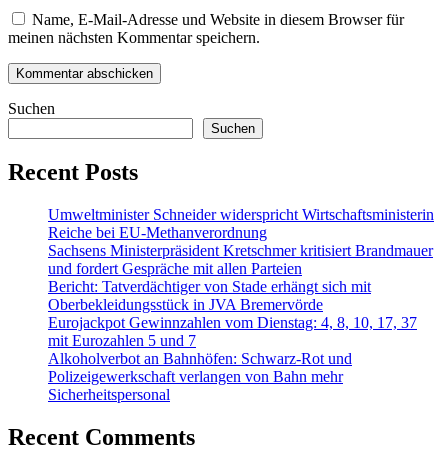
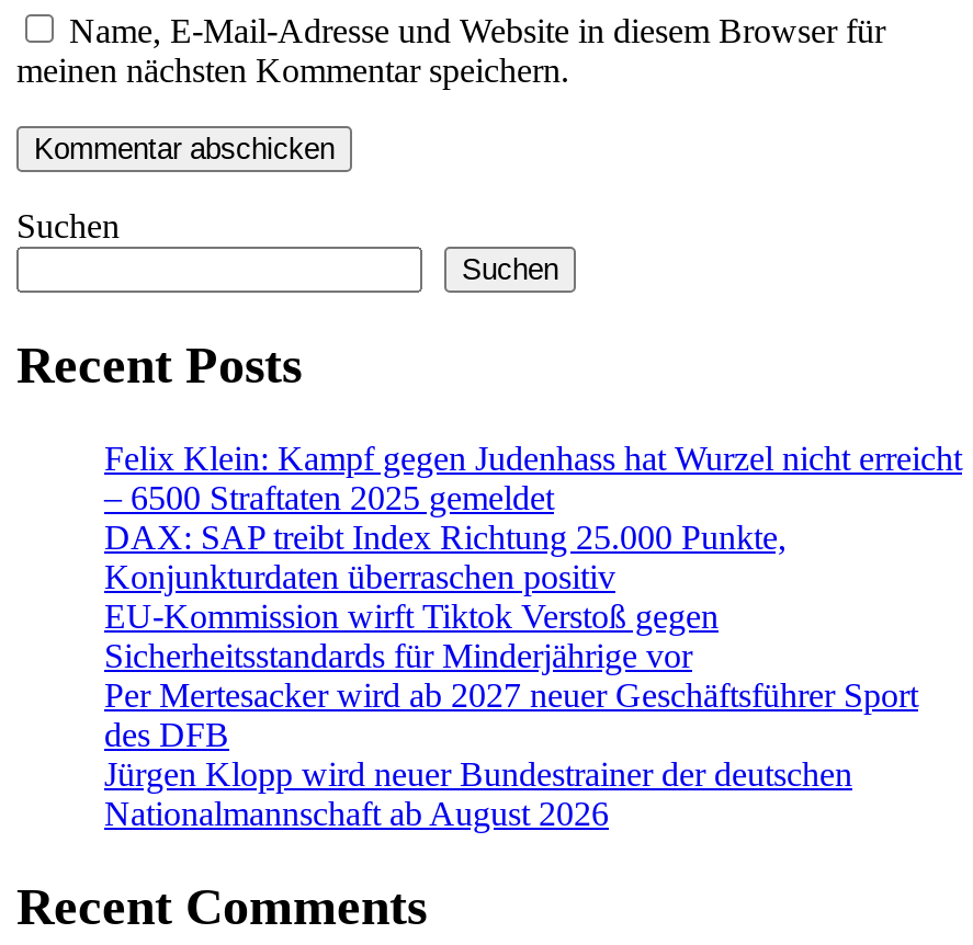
- Umweltminister Schneider widerspricht Wirtschaftsministerin
- Reiche bei EU-Methanverordnung
- Sachsens Ministerpräsident Kretschmer kritisiert Brandmauer
- und fordert Gespräche mit allen Parteien
- Bericht: Tatverdächtiger von Stade erhängt sich mit
- Oberbekleidungsstück in JVA Bremervörde
- Eurojackpot Gewinnzahlen vom Dienstag: 4, 8, 10, 17, 37
- mit Eurozahlen 5 und 7
- Alkoholverbot an Bahnhöfen: Schwarz-Rot und
- Polizeigewerkschaft verlangen von Bahn mehr
- Sicherheitspersonal
+ Felix Klein: Kampf gegen Judenhass hat Wurzel nicht erreicht
+ – 6500 Straftaten 2025 gemeldet
+ DAX: SAP treibt Index Richtung 25.000 Punkte,
+ Konjunkturdaten überraschen positiv
+ EU-Kommission wirft Tiktok Verstoß gegen
+ Sicherheitsstandards für Minderjährige vor
+ Per Mertesacker wird ab 2027 neuer Geschäftsführer Sport
+ des DFB
+ Jürgen Klopp wird neuer Bundestrainer der deutschen
+ Nationalmannschaft ab August 2026
